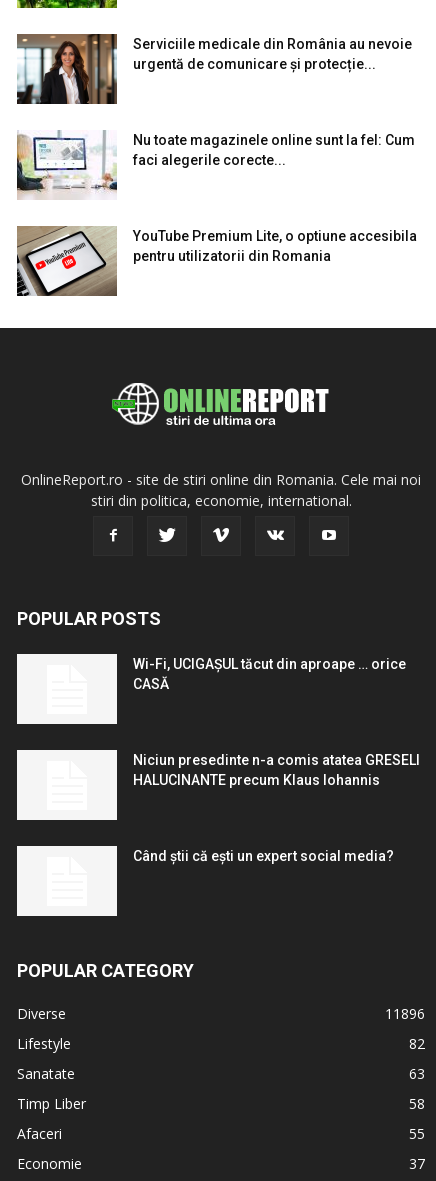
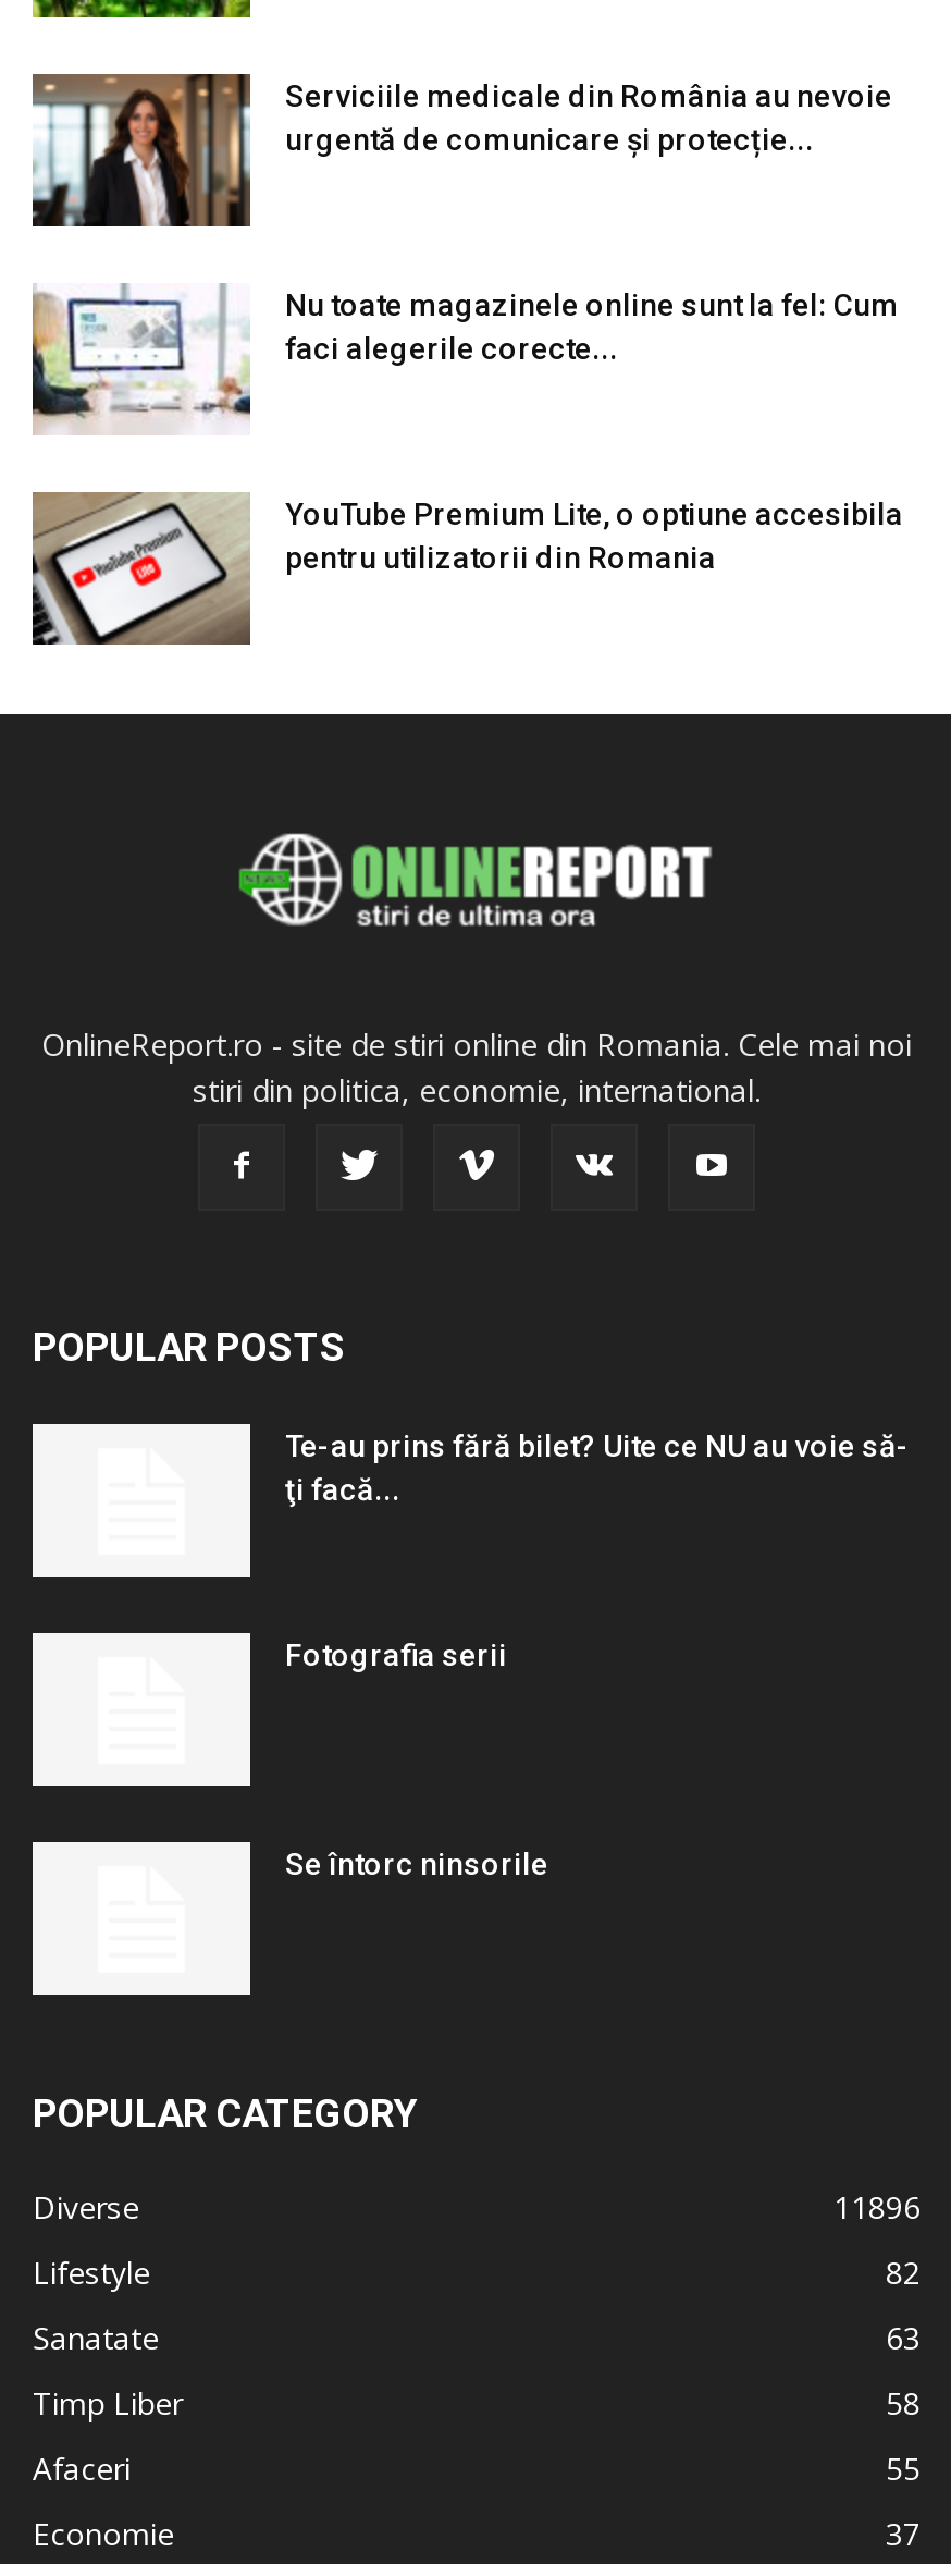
- Wi-Fi, UCIGAȘUL tăcut din aproape … orice
- CASĂ
+ Te-au prins fără bilet? Uite ce NU au voie să-
+ ţi facă...

- Niciun presedinte n-a comis atatea GRESELI
- HALUCINANTE precum Klaus Iohannis
+ Fotografia serii

- Când știi că ești un expert social media?
+ Se întorc ninsorile
